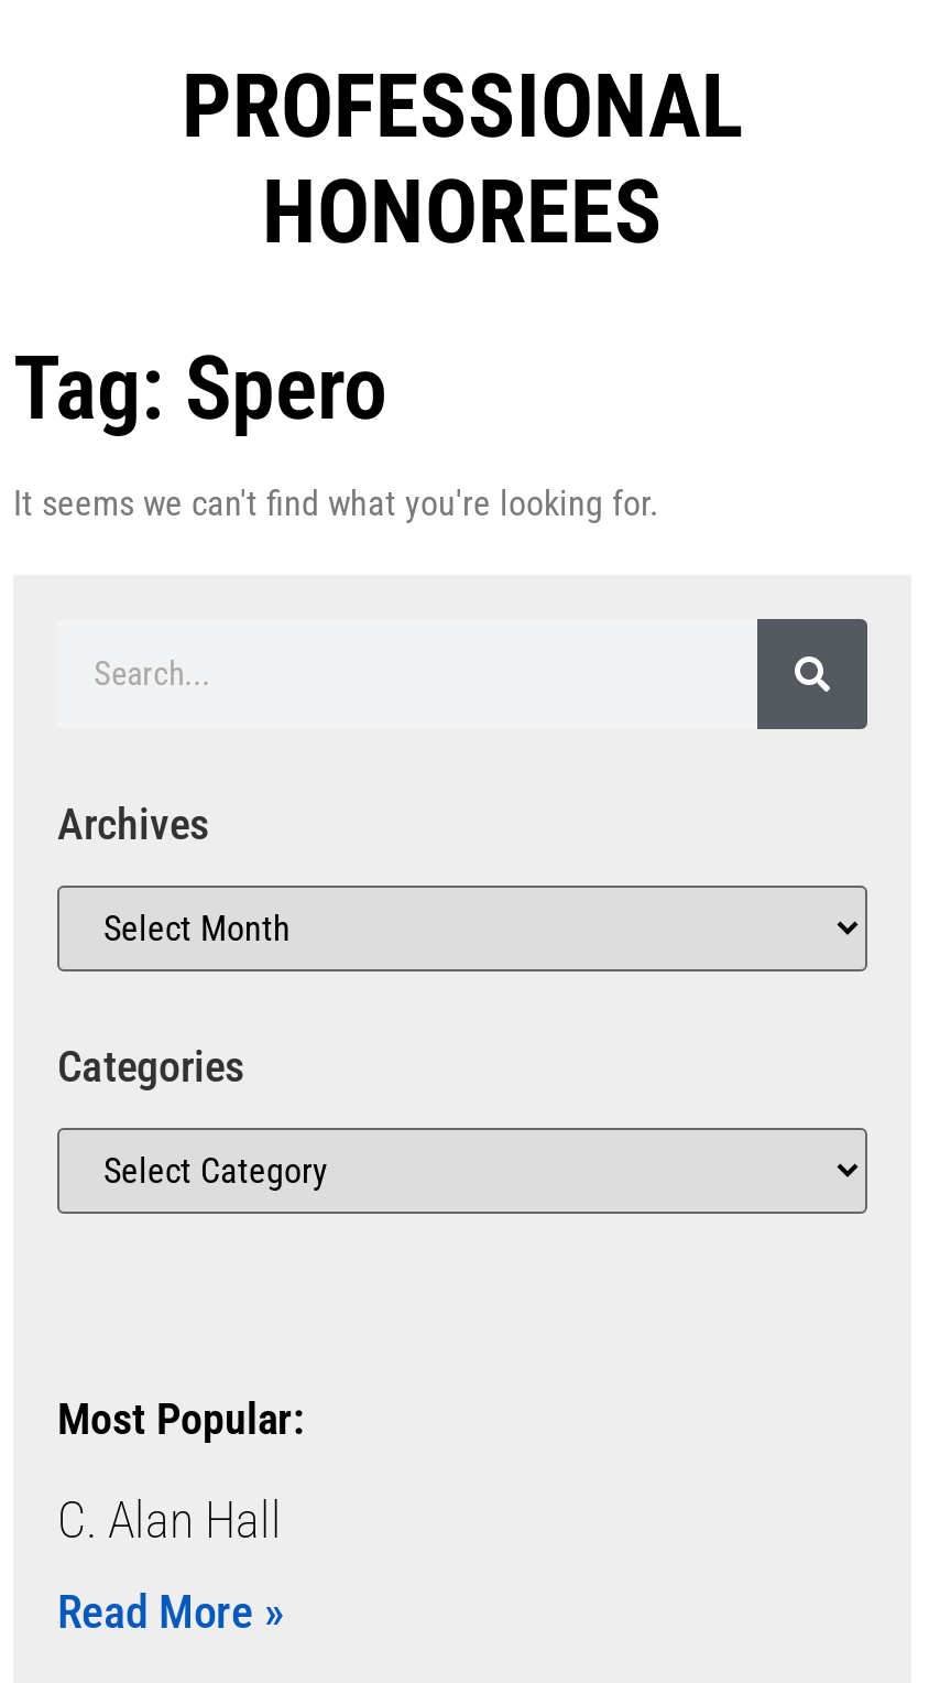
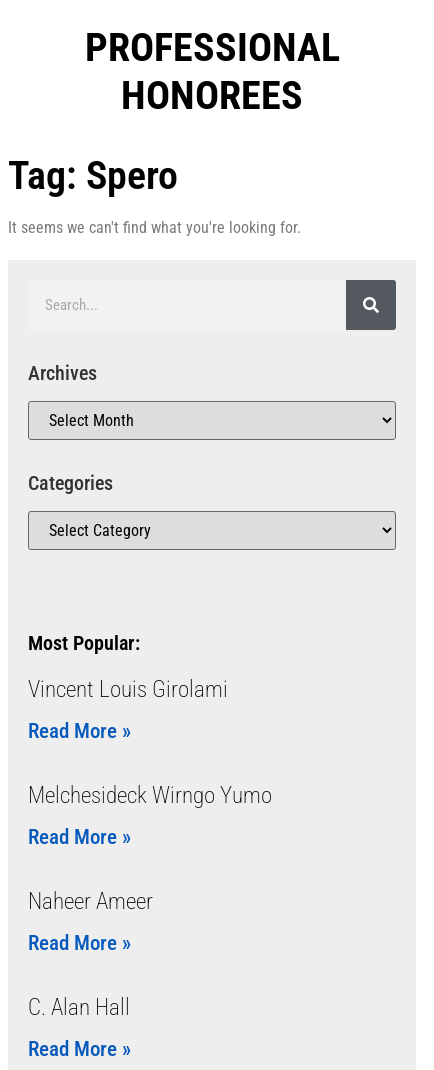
+ Vincent Louis Girolami
+ Read More »
+ Melchesideck Wirngo Yumo
+ Read More »
+ Naheer Ameer
+ Read More »
